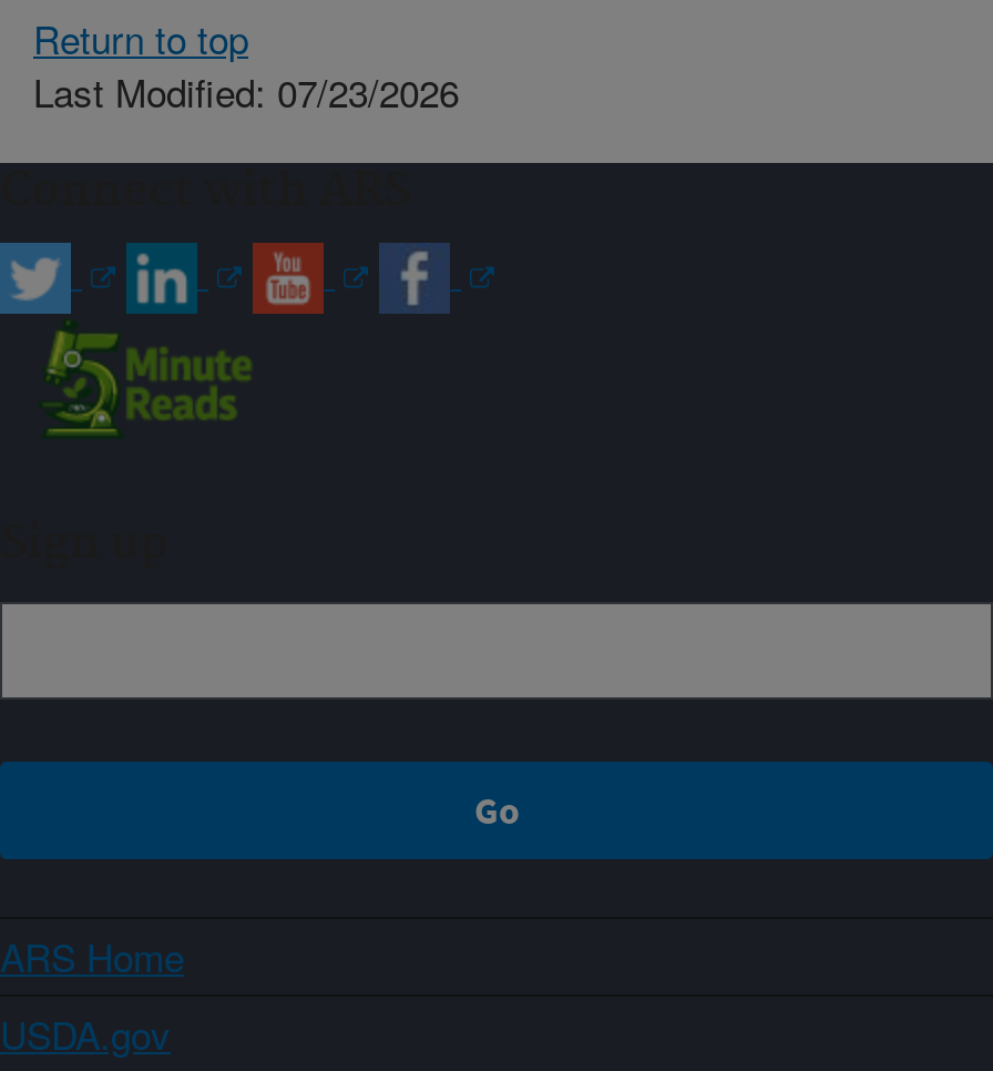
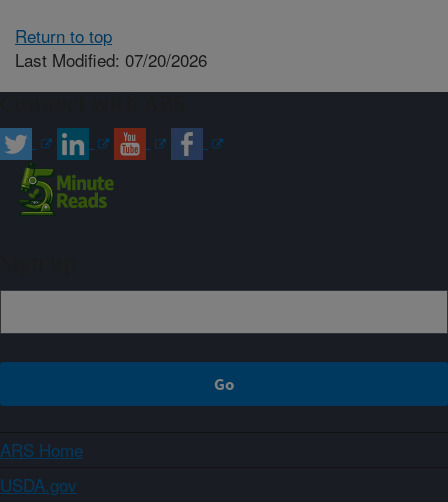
- Last Modified: 07/23/2026
+ Last Modified: 07/20/2026
